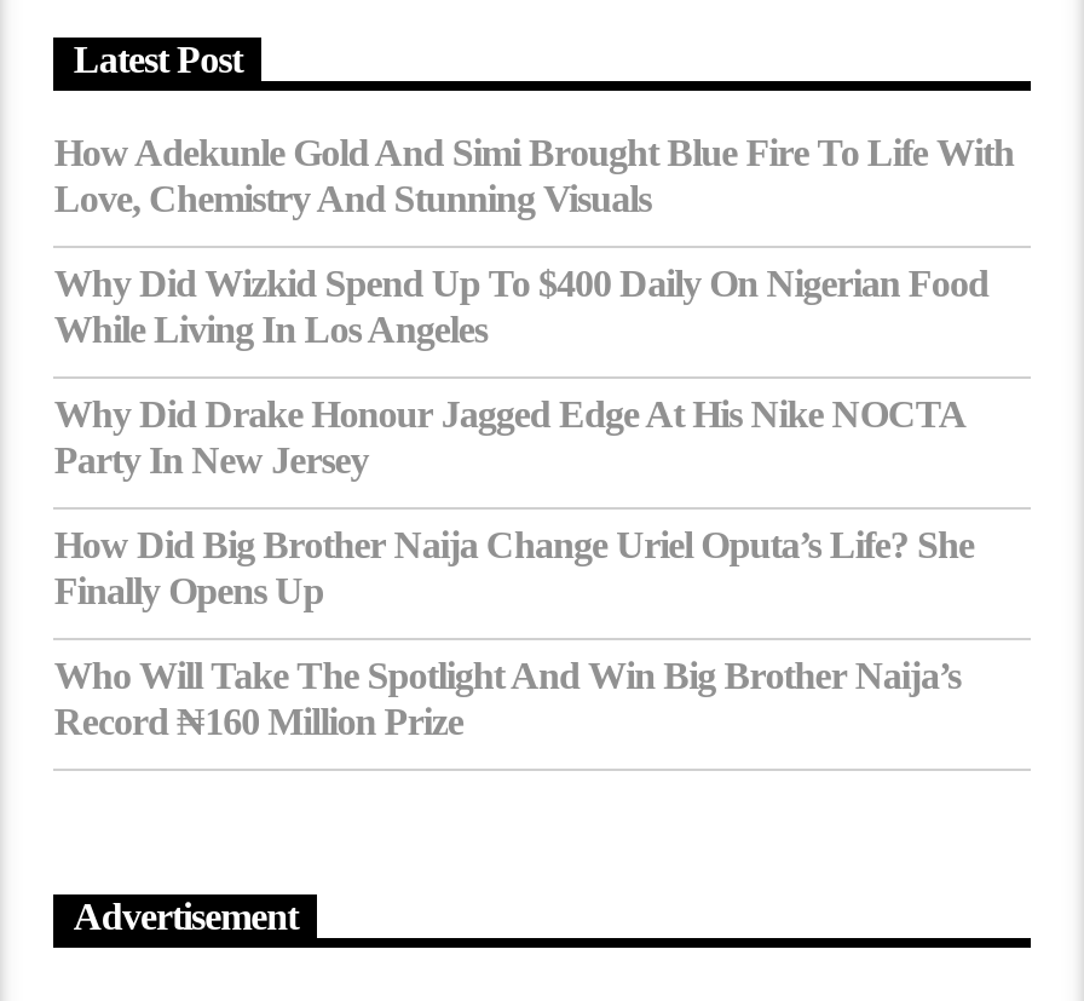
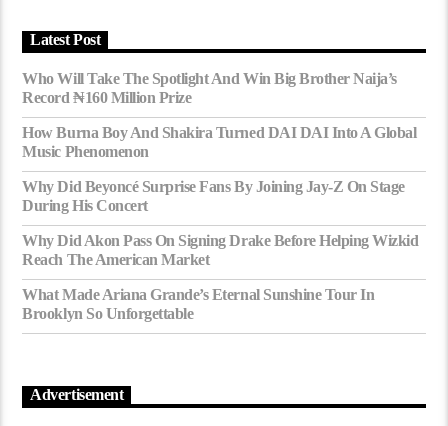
- How Adekunle Gold And Simi Brought Blue Fire To Life With
- Love, Chemistry And Stunning Visuals
- Why Did Wizkid Spend Up To $400 Daily On Nigerian Food
- While Living In Los Angeles
- Why Did Drake Honour Jagged Edge At His Nike NOCTA
- Party In New Jersey
- How Did Big Brother Naija Change Uriel Oputa’s Life? She
- Finally Opens Up

moved up: Who Will Take The Spotlight And Win Big Brother Naija’s | Record ₦160 Million Prize

+ How Burna Boy And Shakira Turned DAI DAI Into A Global
+ Music Phenomenon
+ Why Did Beyoncé Surprise Fans By Joining Jay-Z On Stage
+ During His Concert
+ Why Did Akon Pass On Signing Drake Before Helping Wizkid
+ Reach The American Market
+ What Made Ariana Grande’s Eternal Sunshine Tour In
+ Brooklyn So Unforgettable
